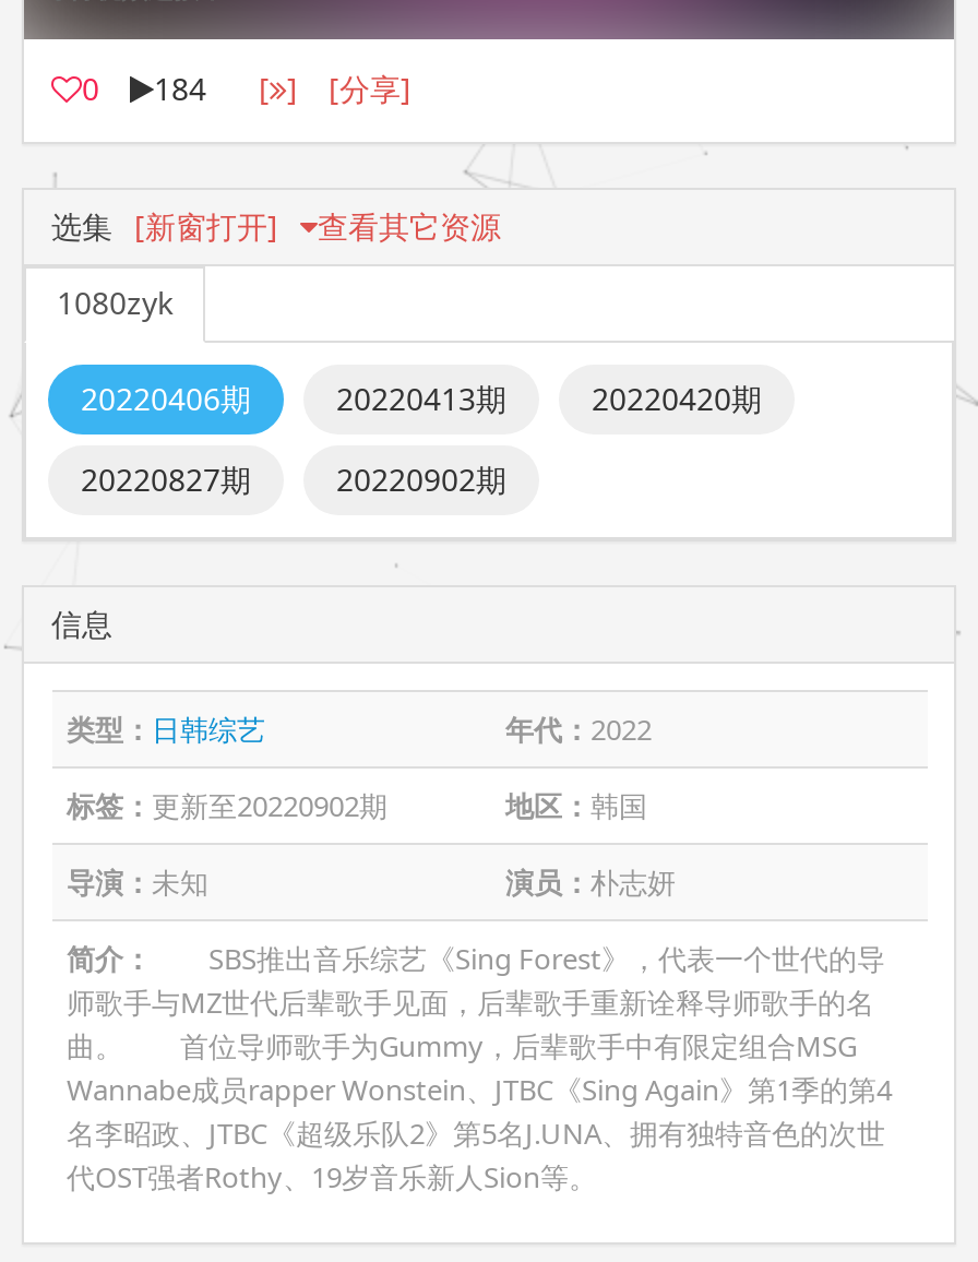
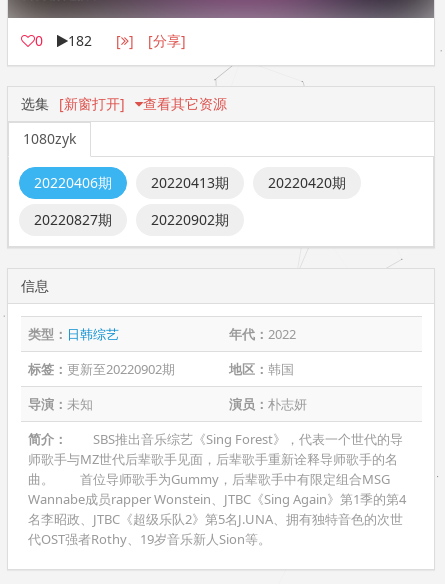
- 184
+ 182
